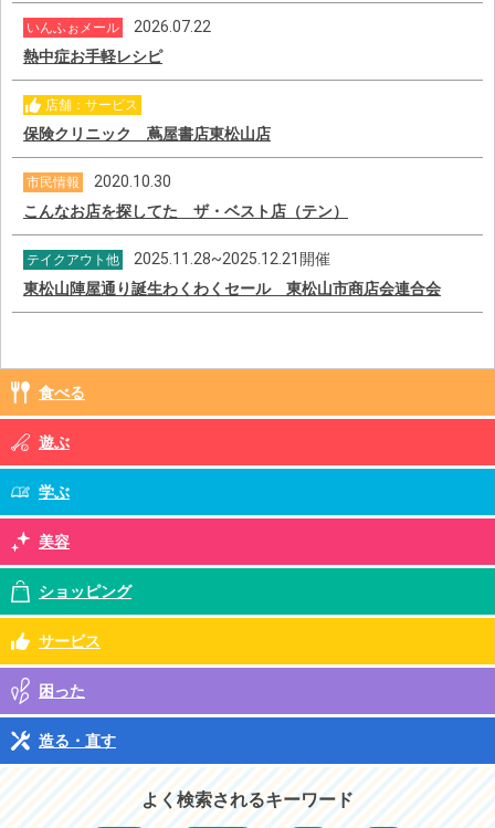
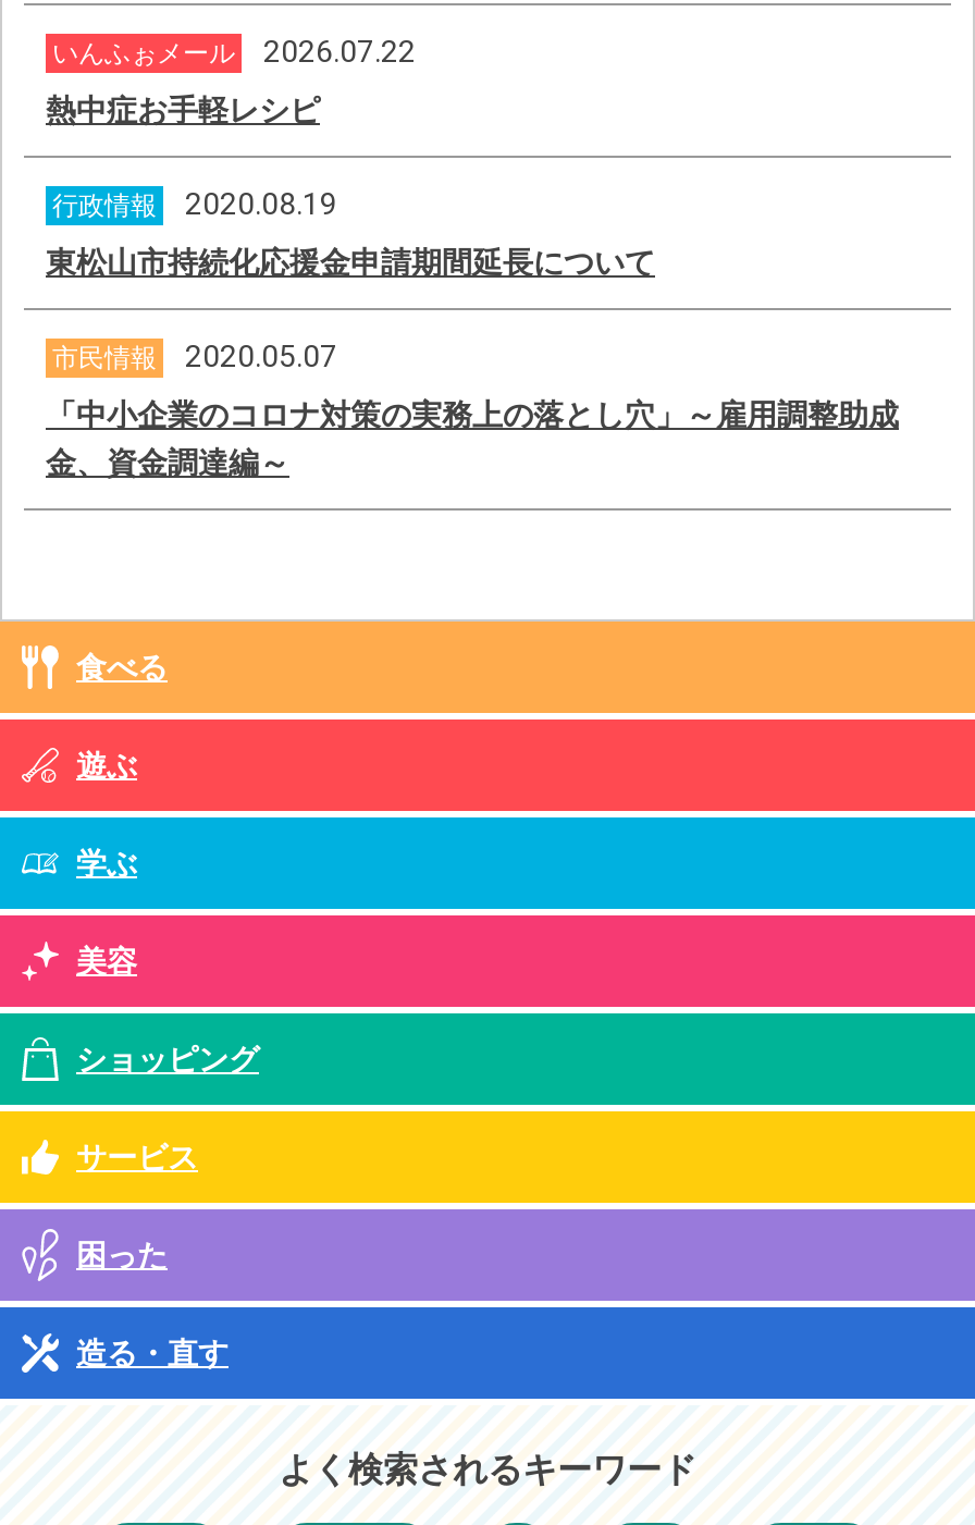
- 店舗：サービス
+ 行政情報
+ 2020.08.19

- 保険クリニック 蔦屋書店東松山店
+ 東松山市持続化応援金申請期間延長について

- 2020.10.30
- こんなお店を探してた ザ・ベスト店（テン）
- テイクアウト他
- 2025.11.28~2025.12.21開催
- 東松山陣屋通り誕生わくわくセール 東松山市商店会連合会
+ 2020.05.07
+ 「中小企業のコロナ対策の実務上の落とし穴」～雇用調整助成
+ 金、資金調達編～
